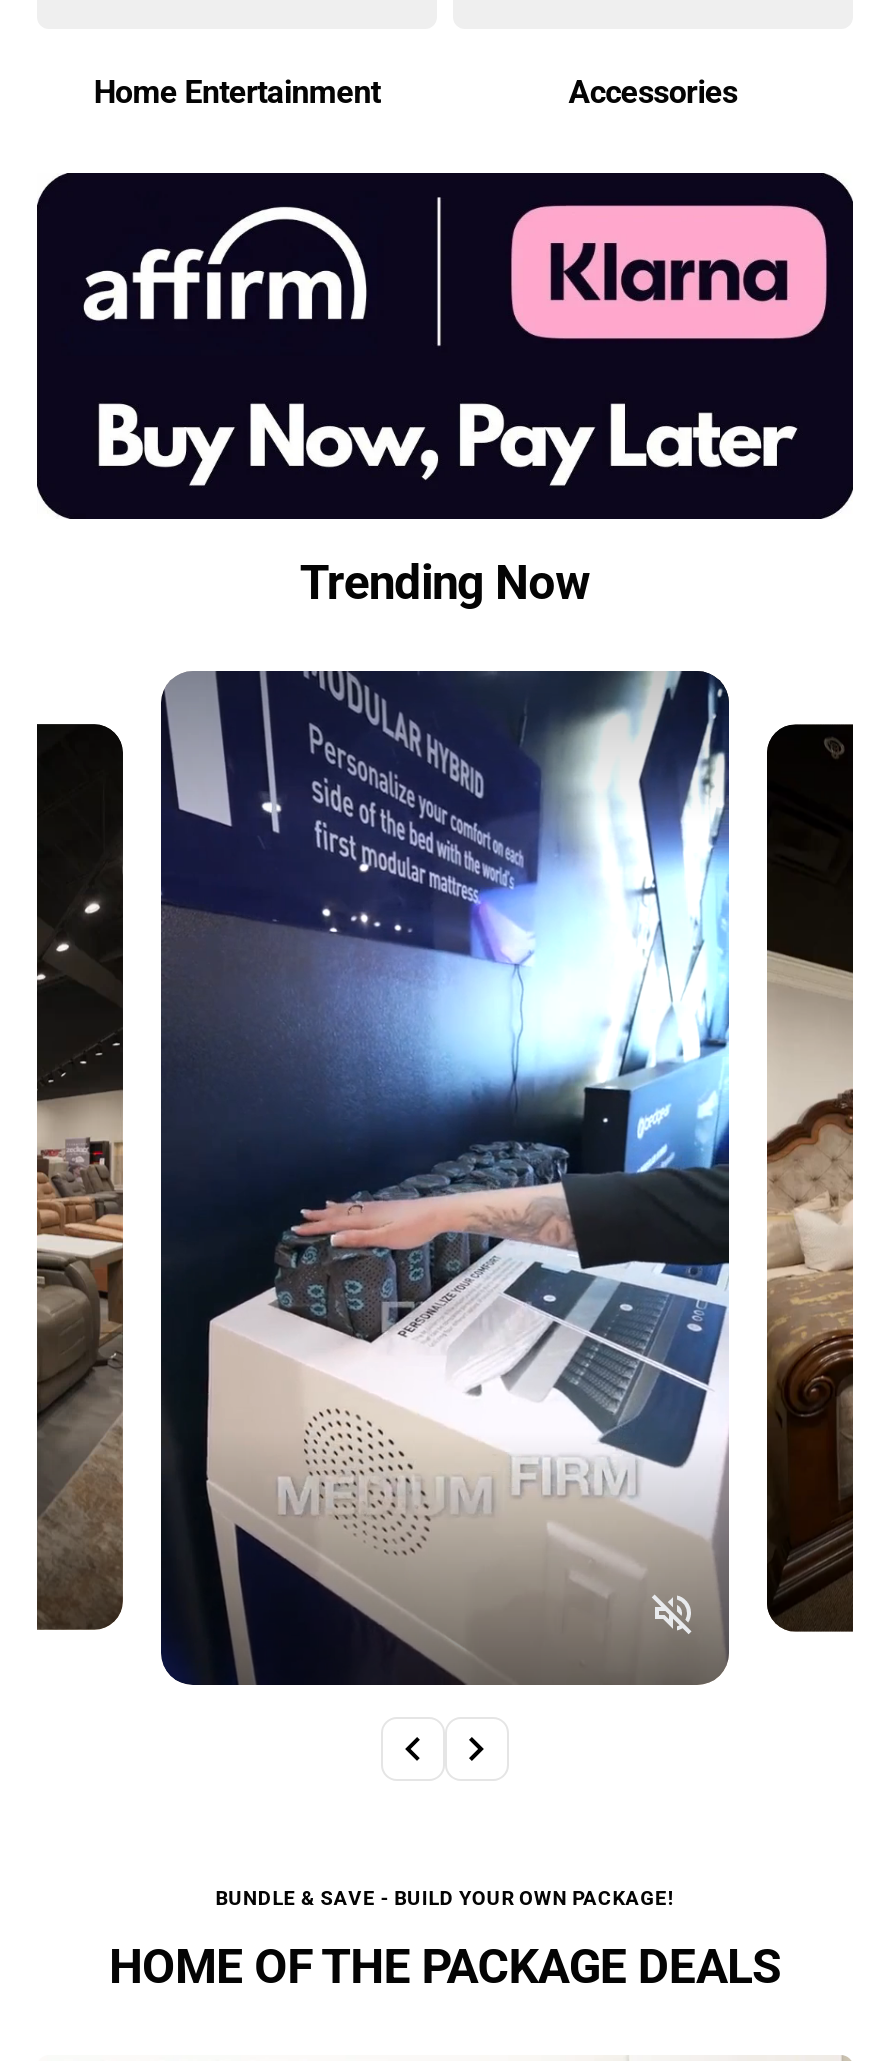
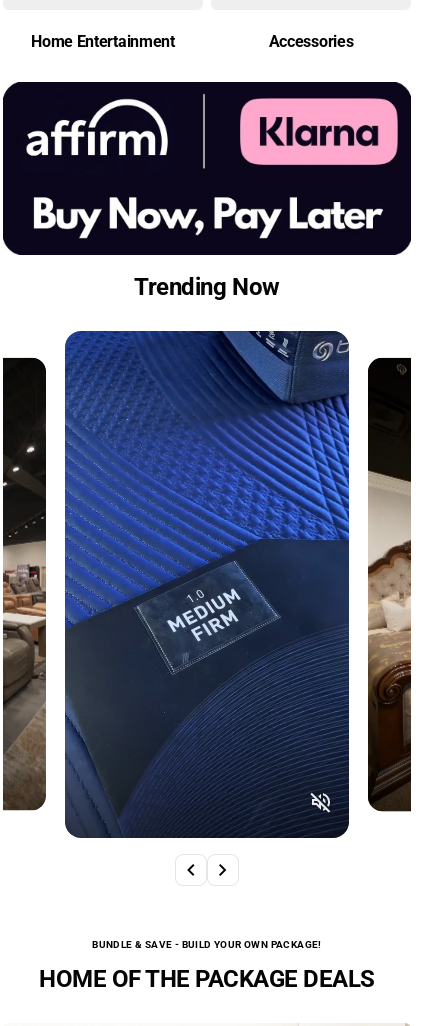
- [image]
+ [image]
